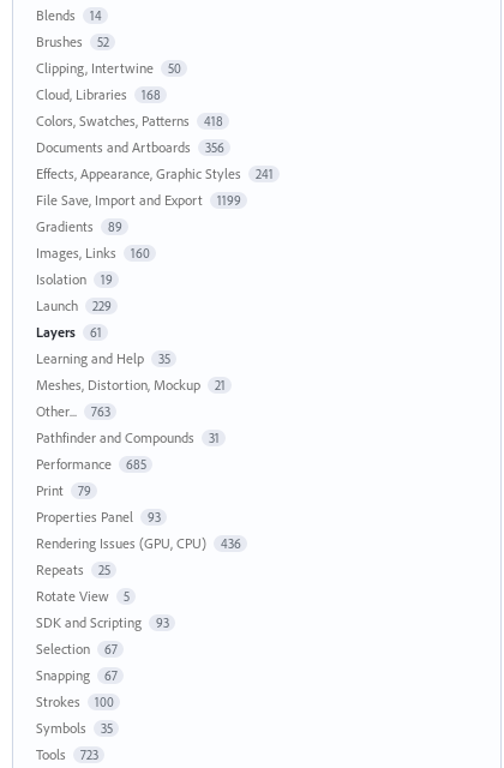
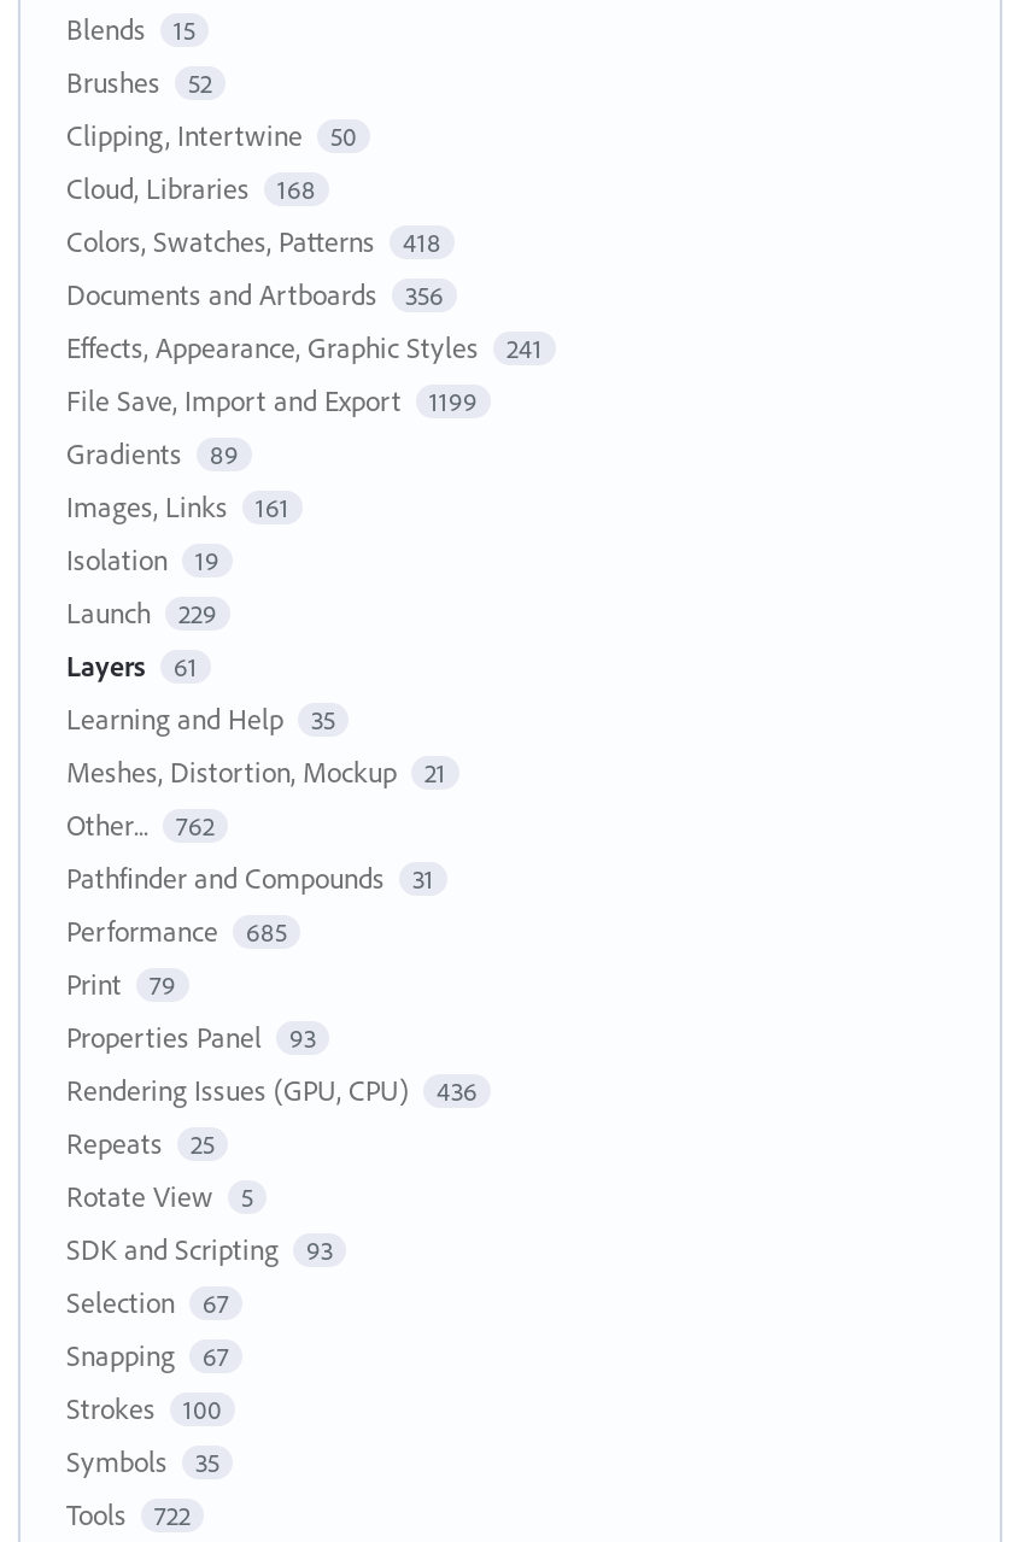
- Blends 14
+ Blends 15

- Images, Links 160
+ Images, Links 161

- Other... 763
+ Other... 762

- Tools 723
+ Tools 722
